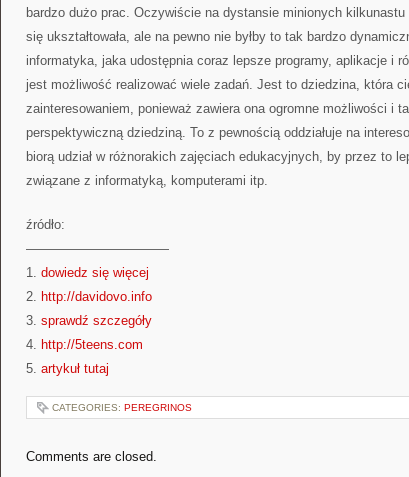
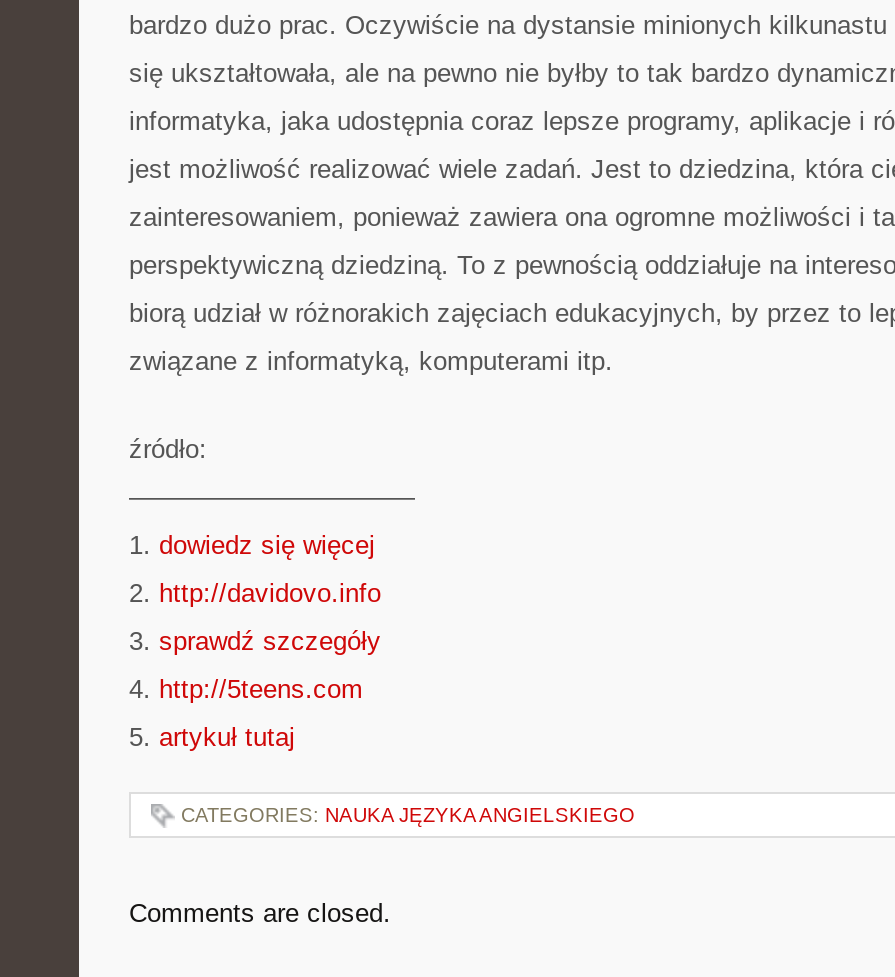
- CATEGORIES: PEREGRINOS
+ CATEGORIES: NAUKA JĘZYKA ANGIELSKIEGO
